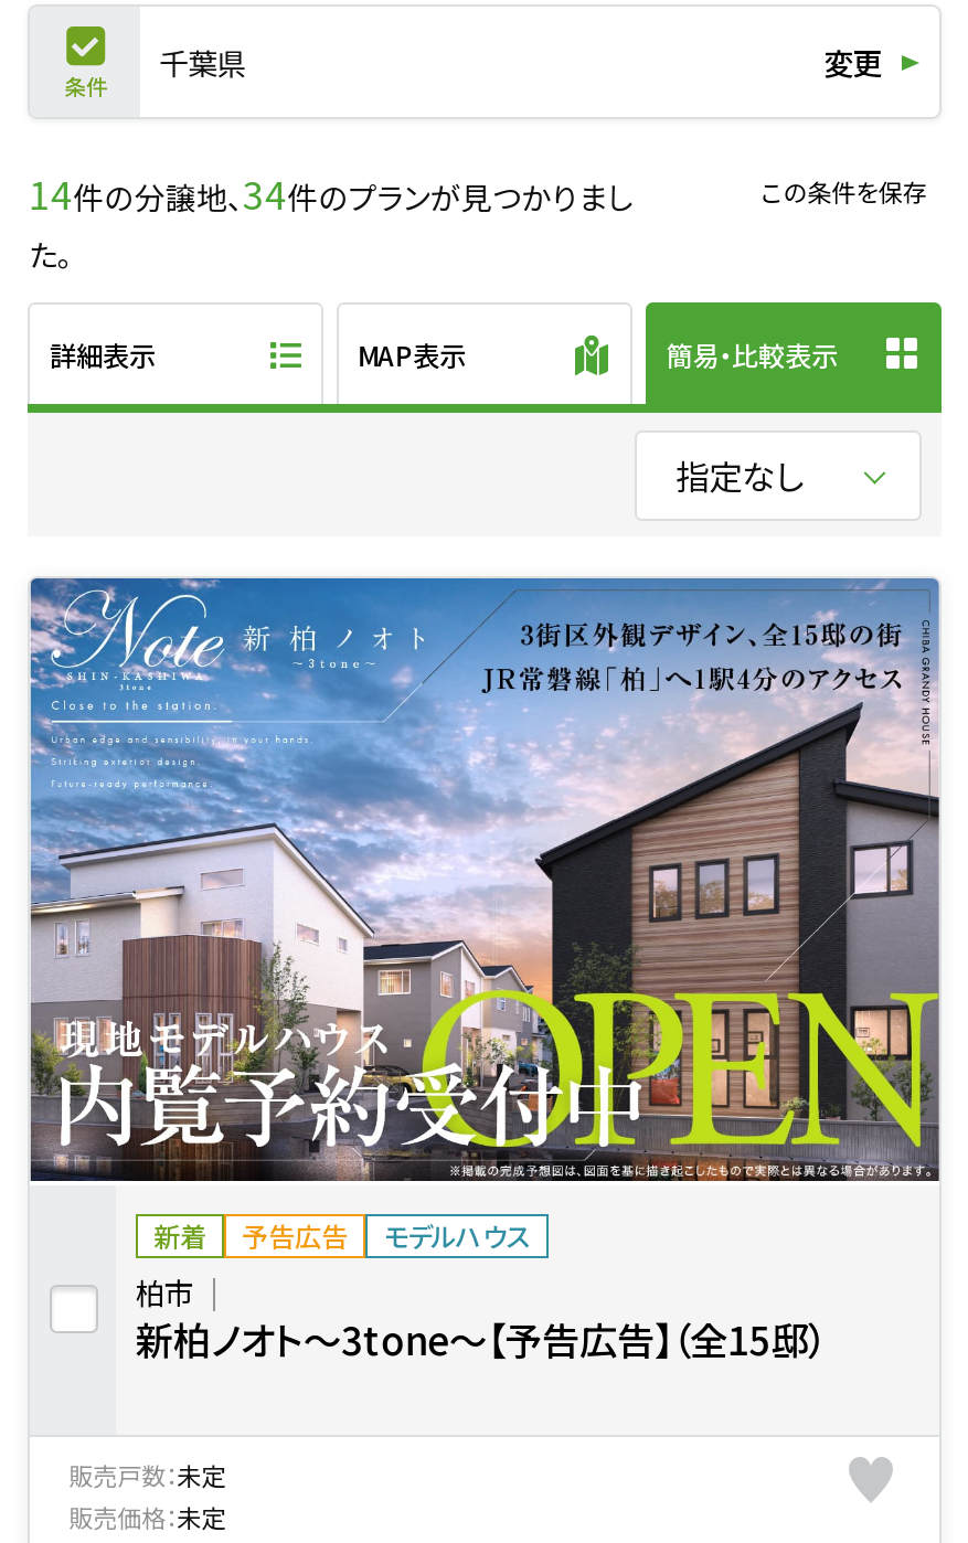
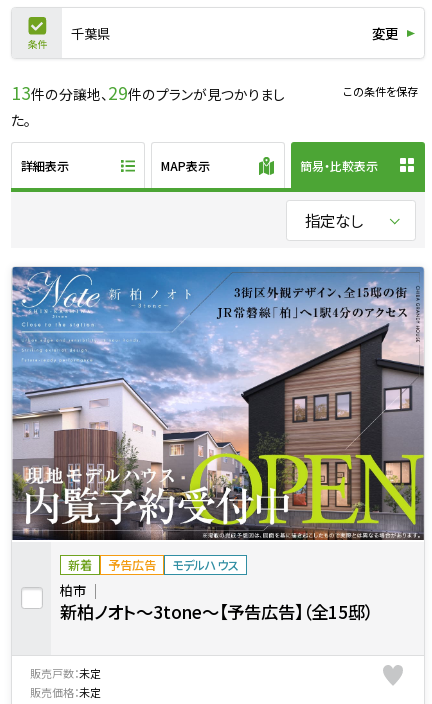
- 14件の分譲地、34件のプランが見つかりまし
+ 13件の分譲地、29件のプランが見つかりまし
